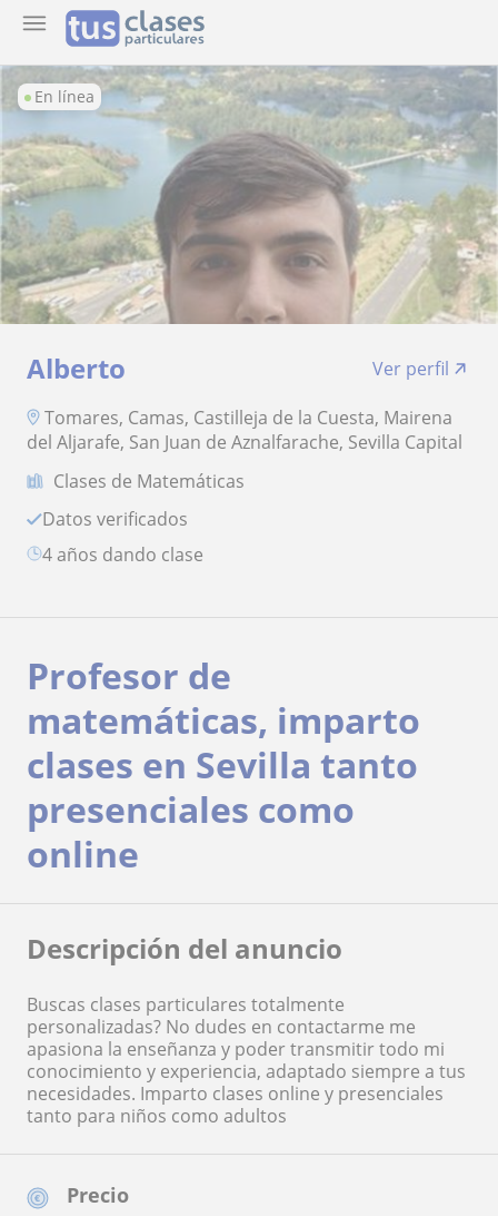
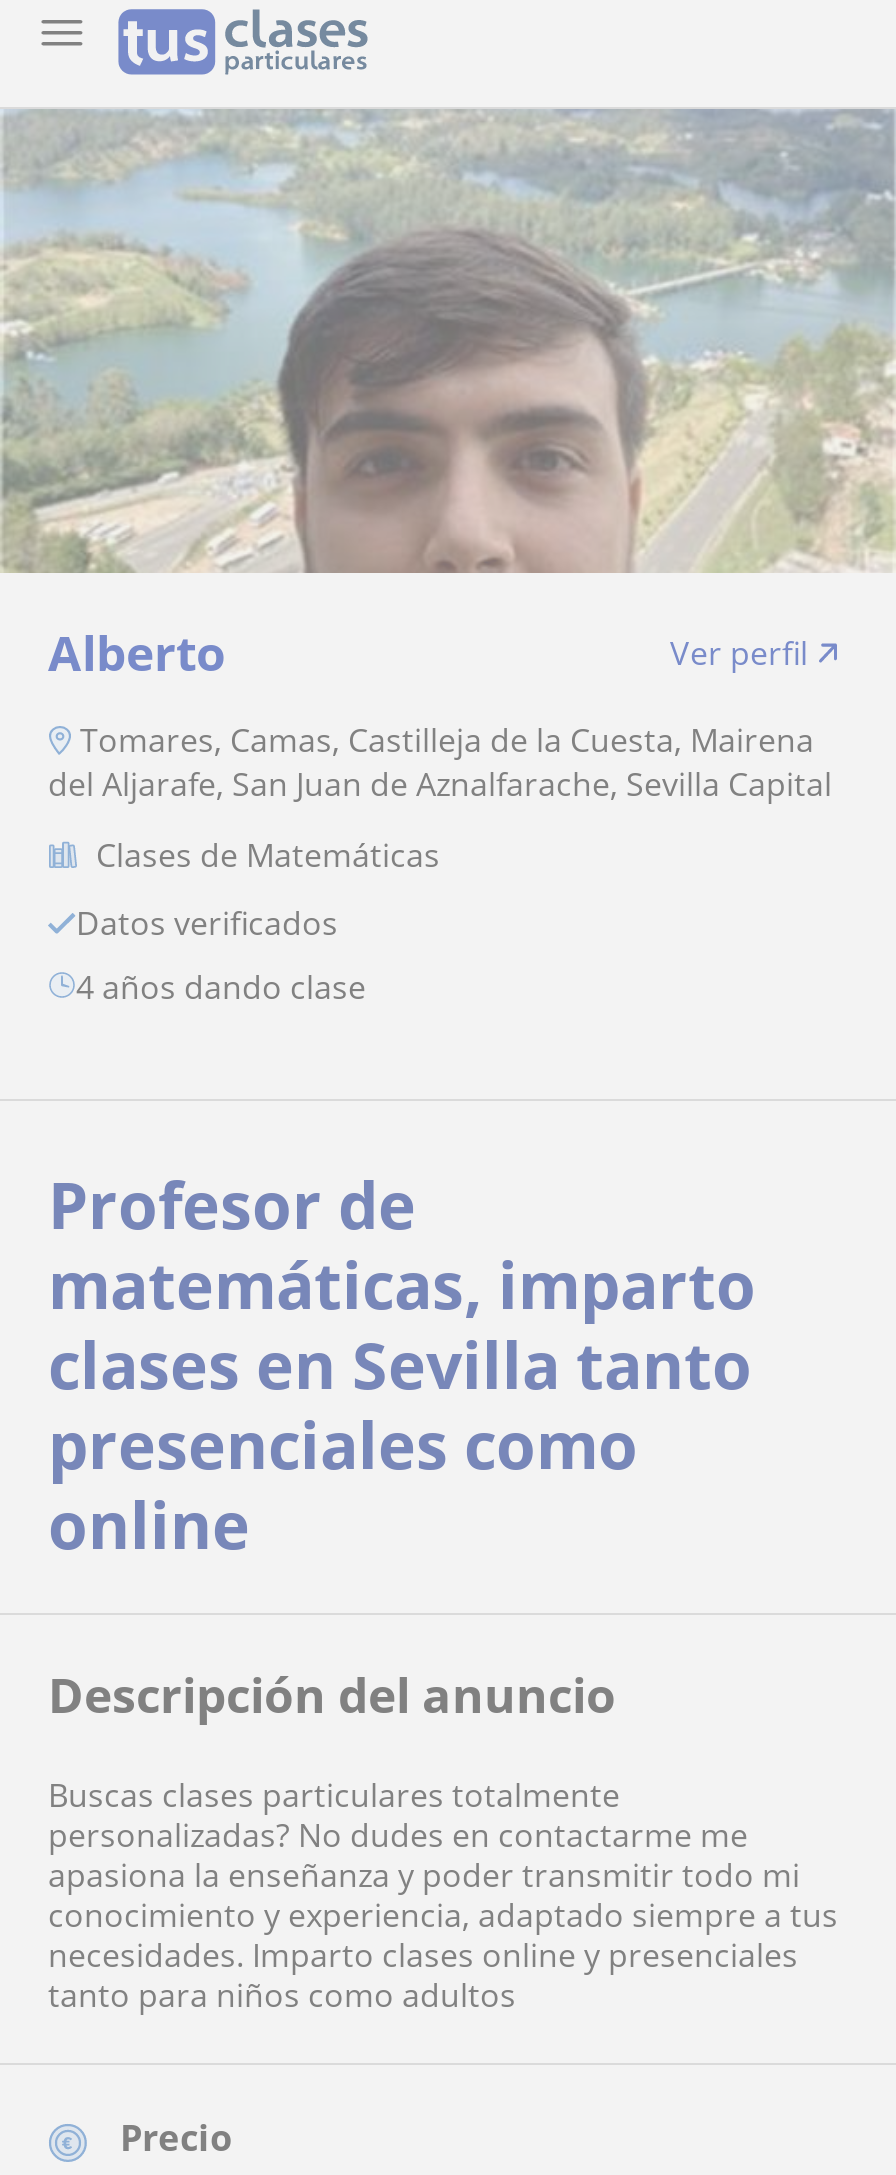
- En línea
